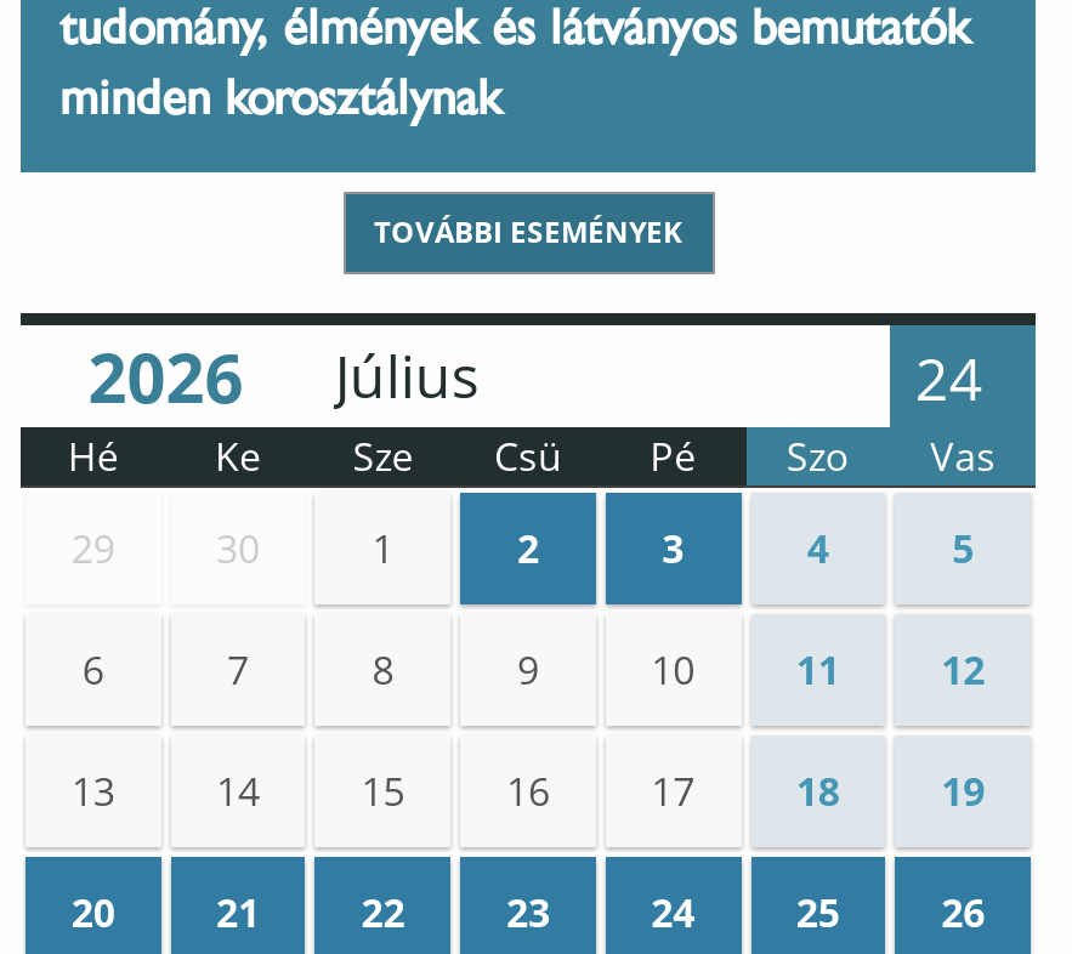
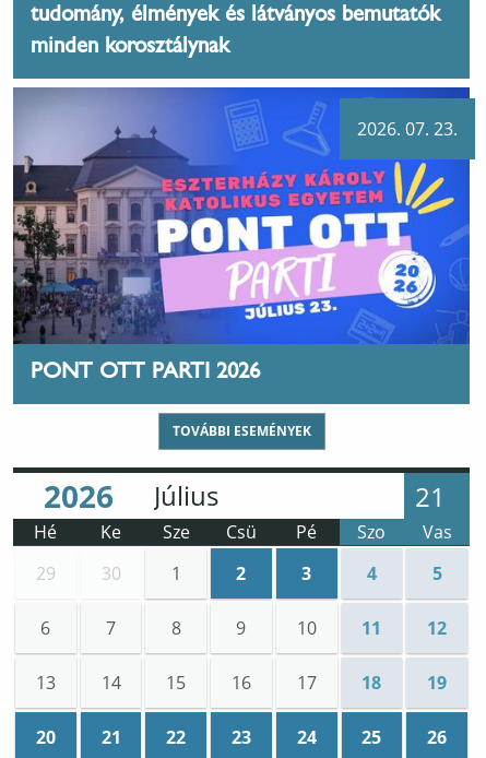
+ [image]
+ 2026. 07. 23.

+ PONT OTT PARTI 2026

- 24
+ 21
